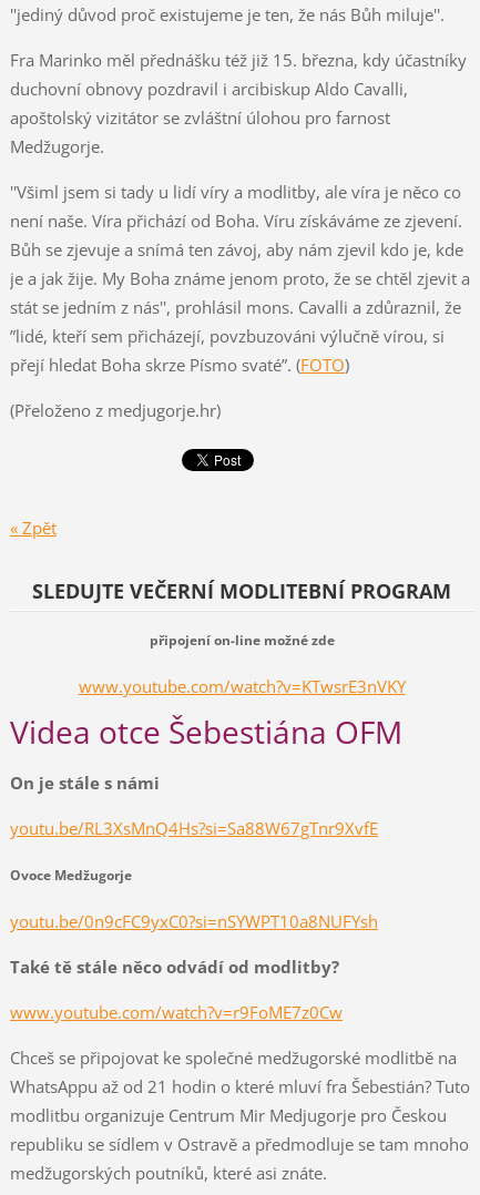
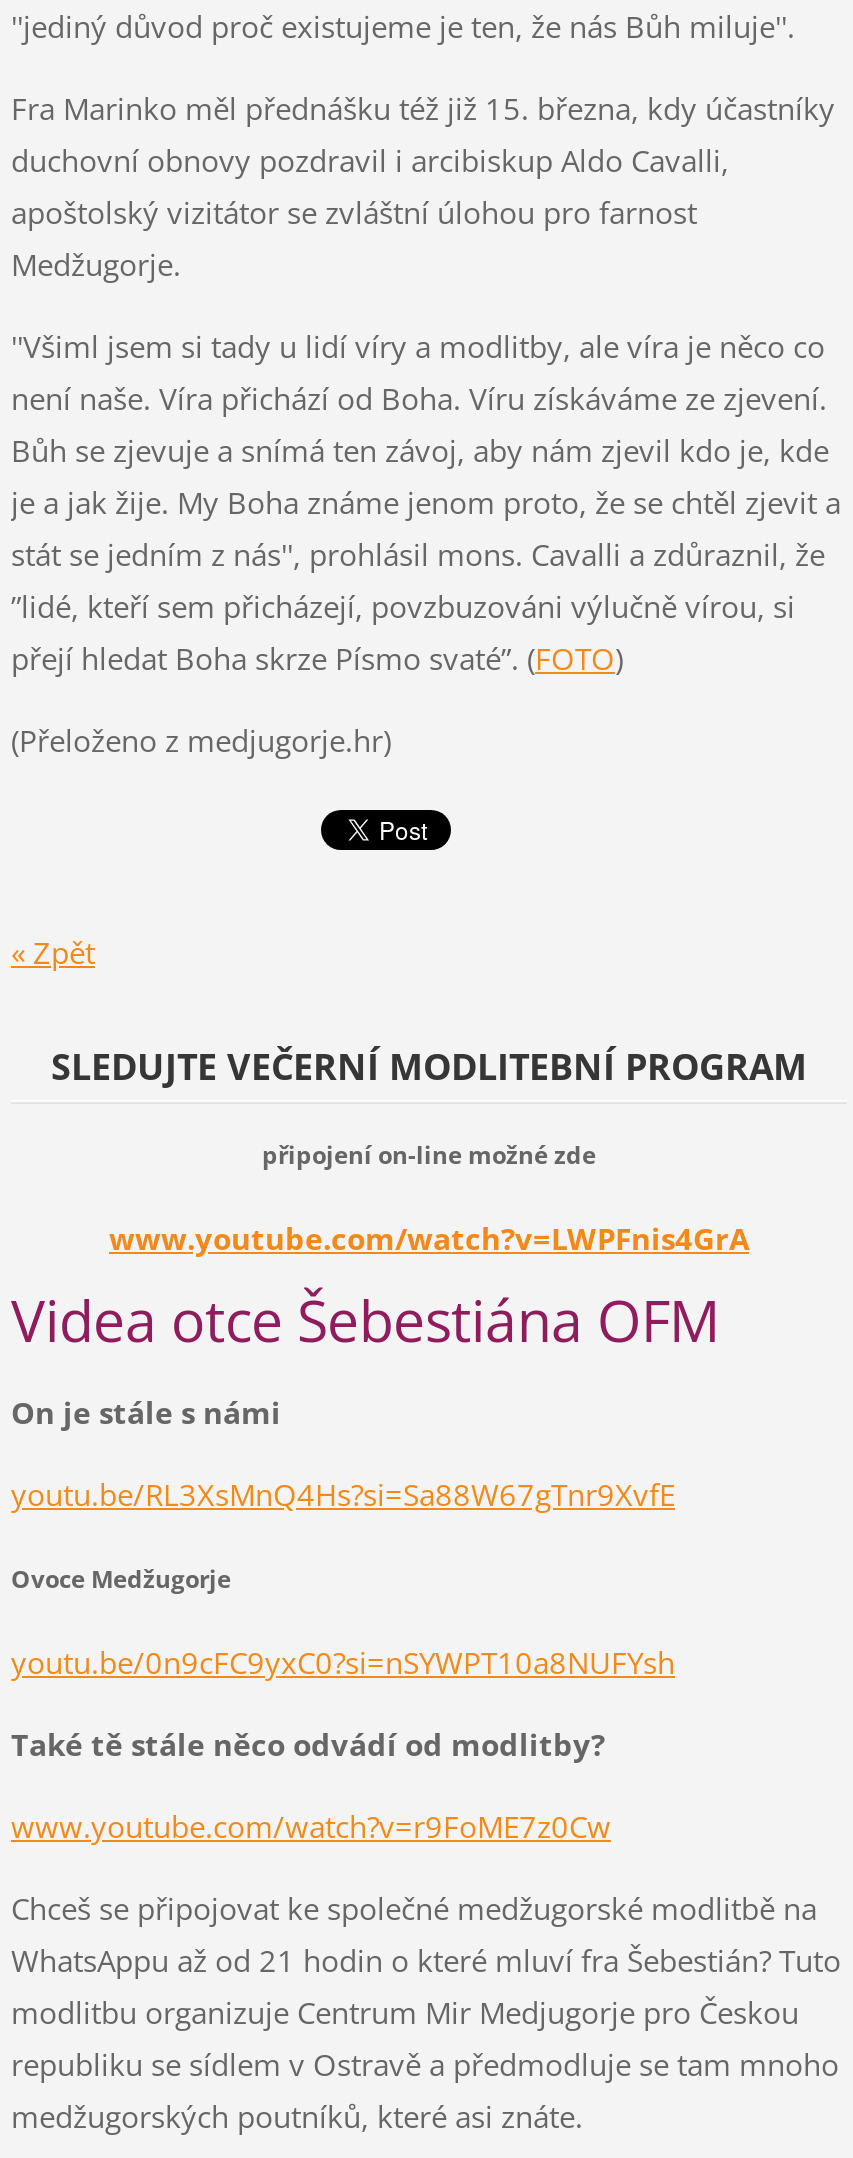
- www.youtube.com/watch?v=KTwsrE3nVKY
+ www.youtube.com/watch?v=LWPFnis4GrA
